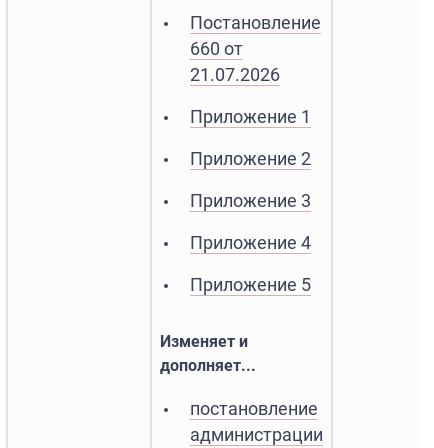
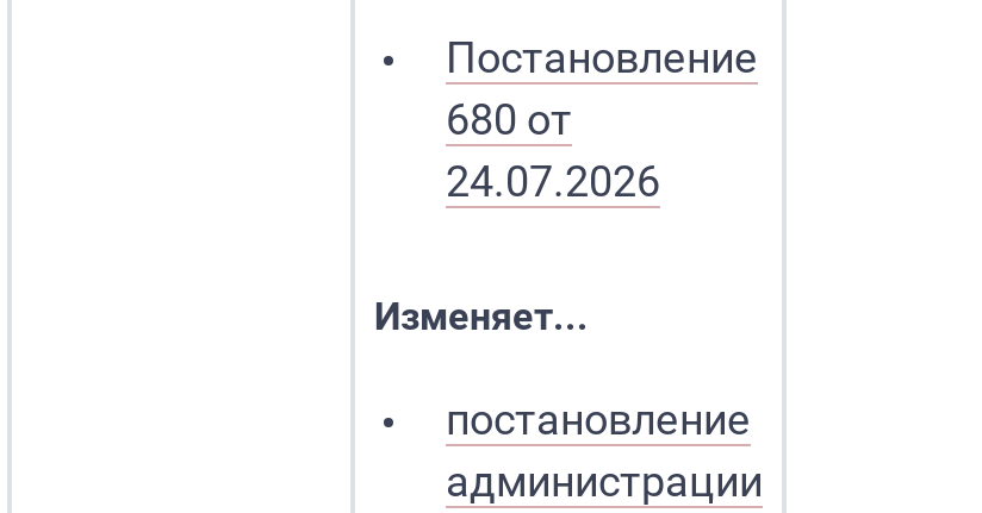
- 660 от
- 21.07.2026
- Приложение 1
- Приложение 2
- Приложение 3
- Приложение 4
- Приложение 5
- Изменяет и
- дополняет...
+ 680 от
+ 24.07.2026
+ Изменяет...
